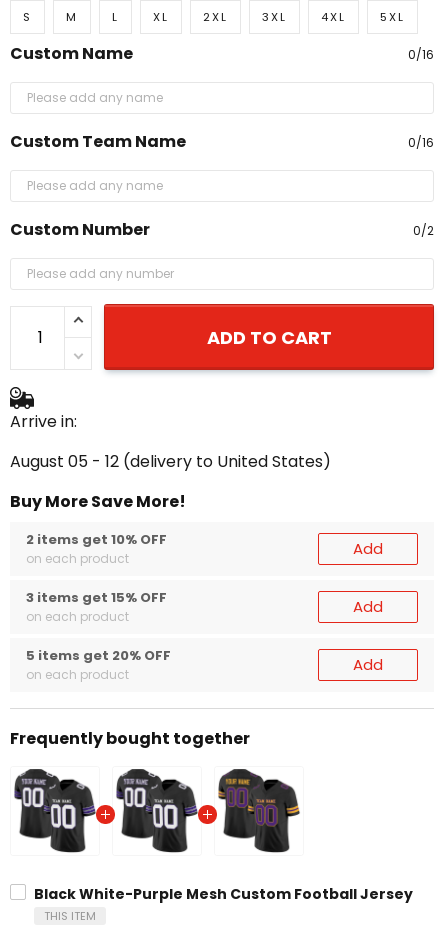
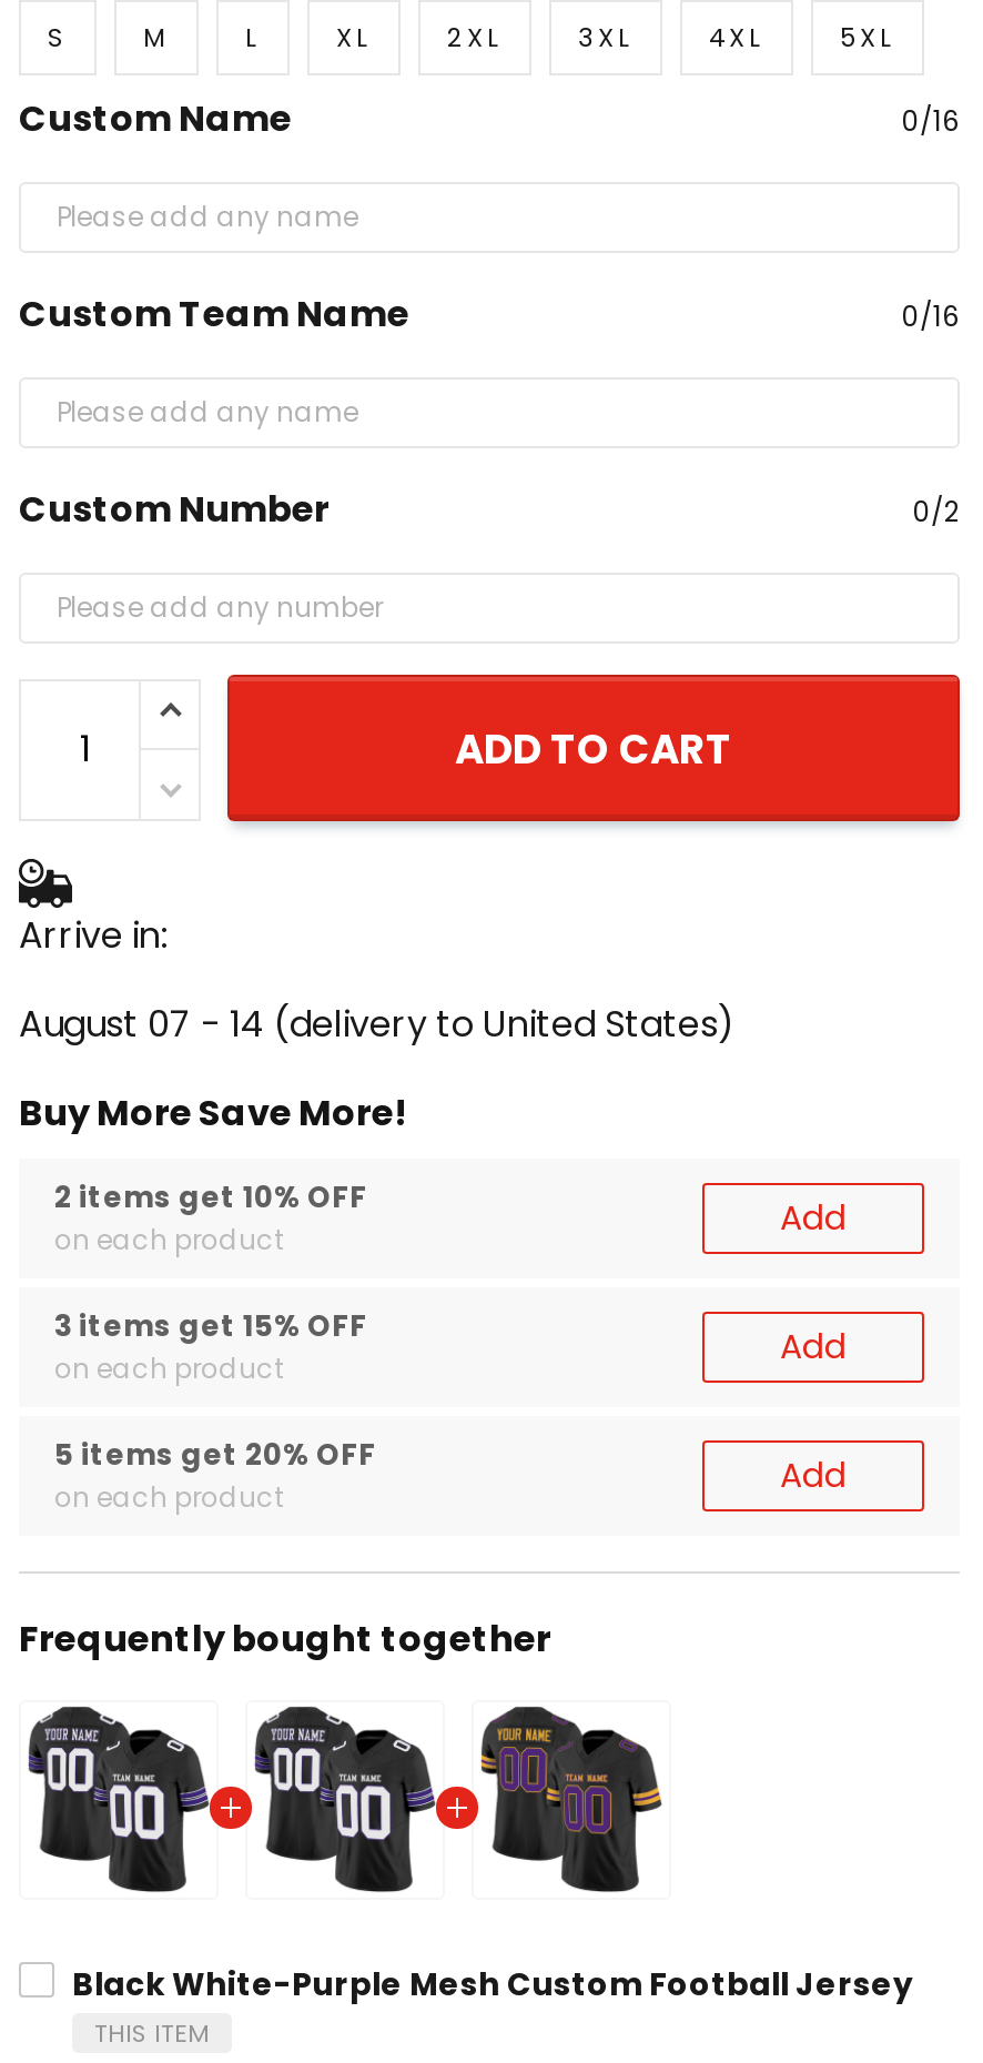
- August 05 - 12 (delivery to United States)
+ August 07 - 14 (delivery to United States)
